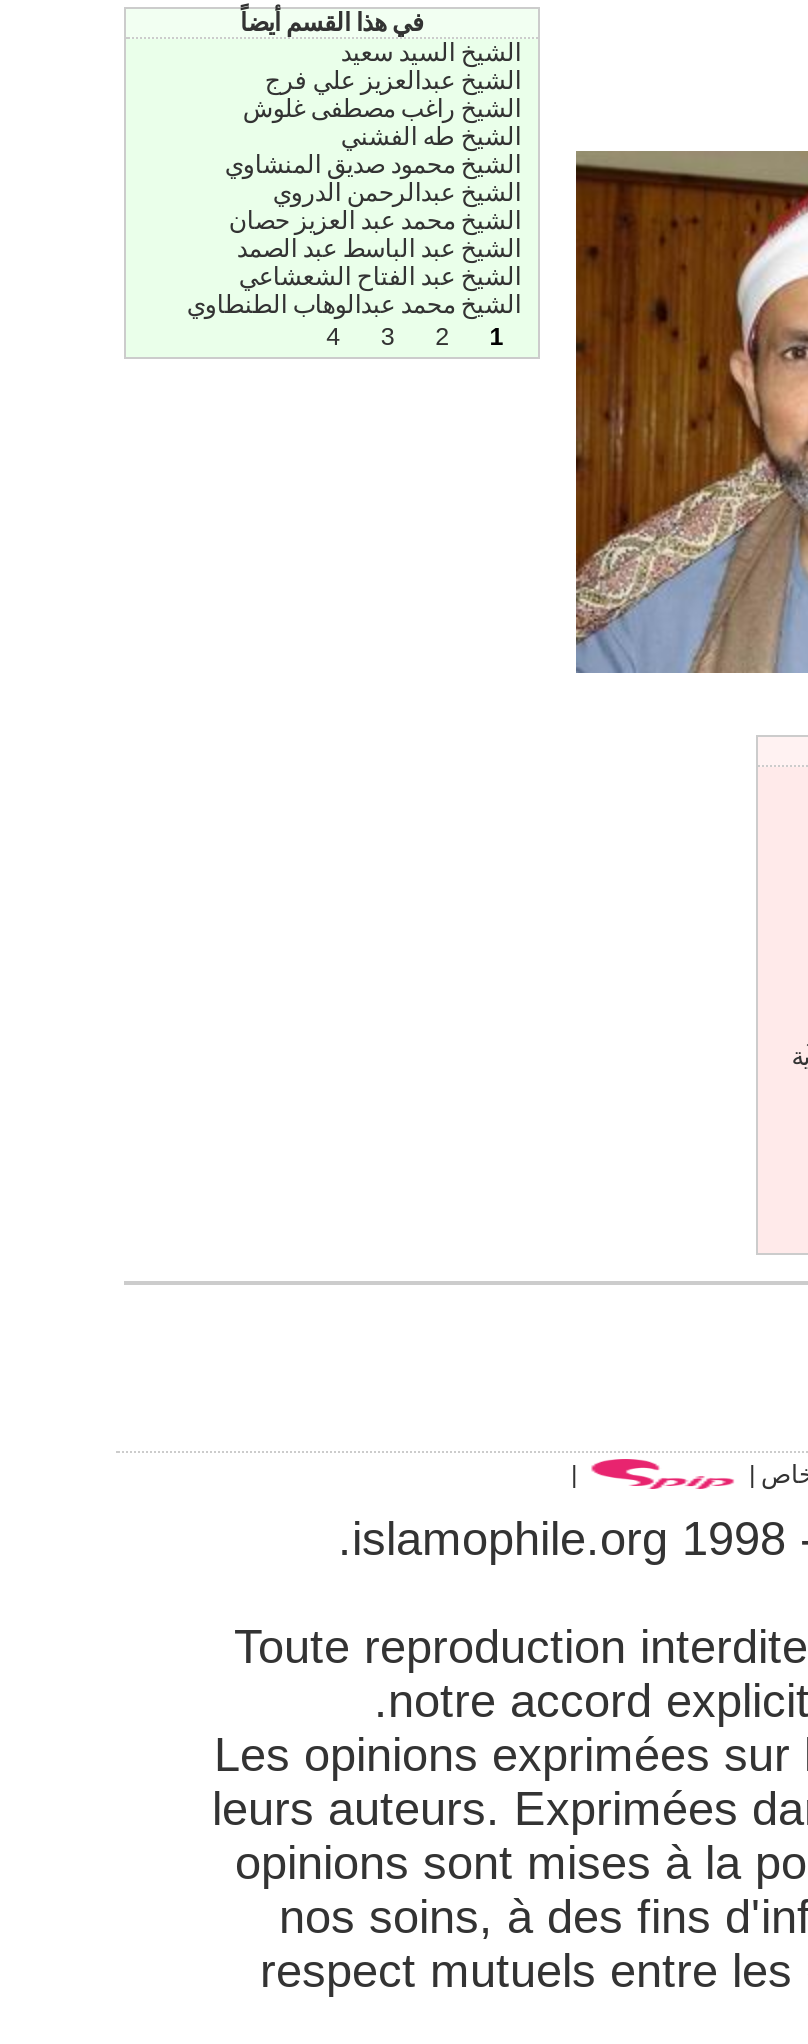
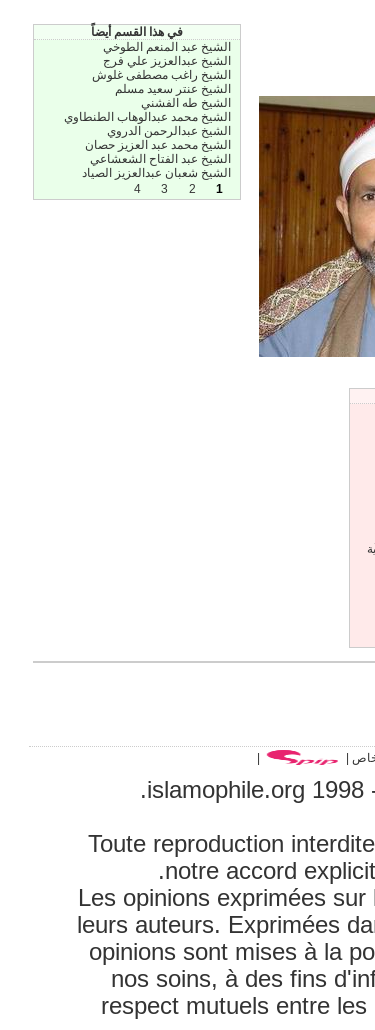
- الشيخ السيد سعيد
+ الشيخ عبد المنعم الطوخي

+ الشيخ عنتر سعيد مسلم

- الشيخ محمود صديق المنشاوي

- الشيخ عبد الباسط عبد الصمد

moved up: الشيخ محمد عبدالوهاب الطنطاوي

+ الشيخ شعبان عبدالعزيز الصياد
